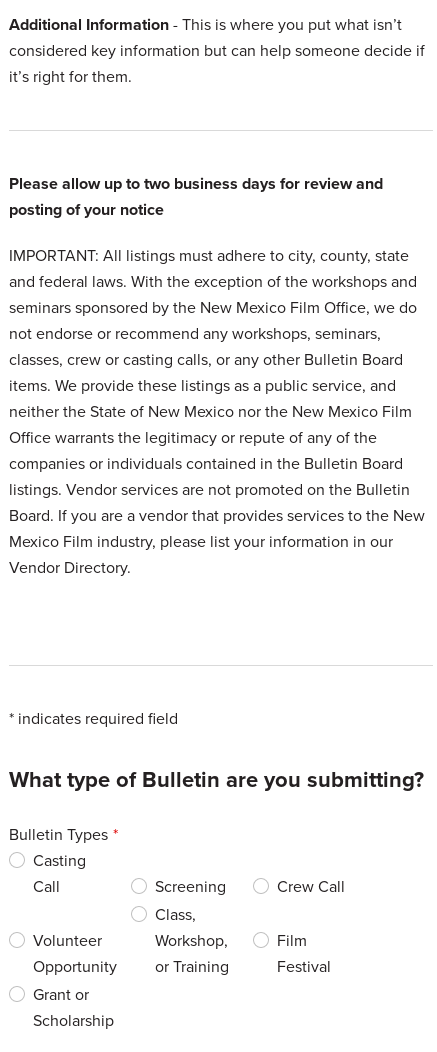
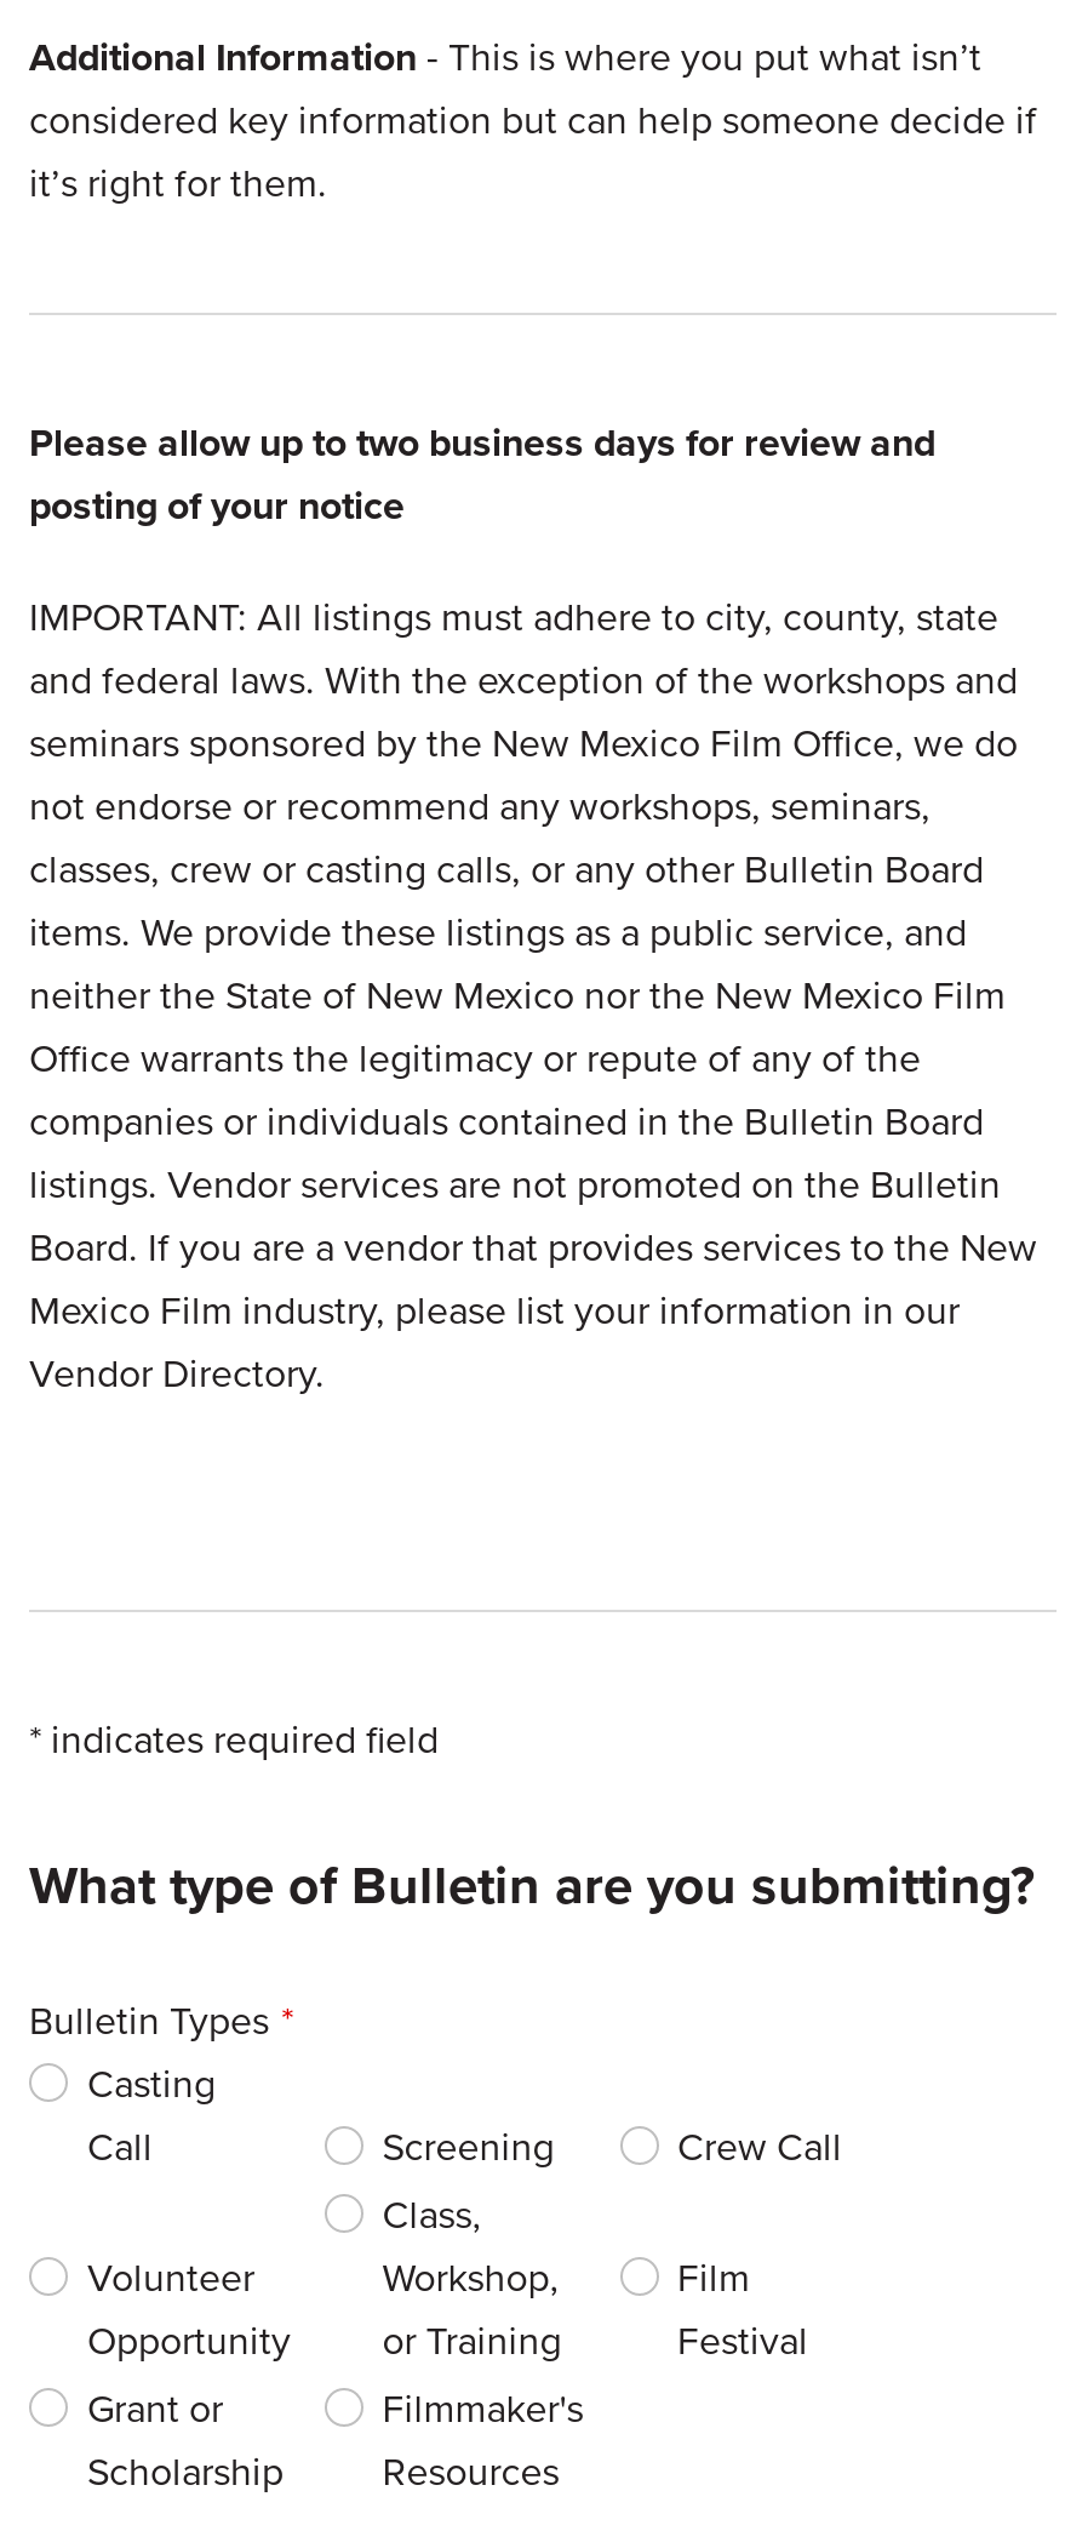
+ Filmmaker's
+ Resources
